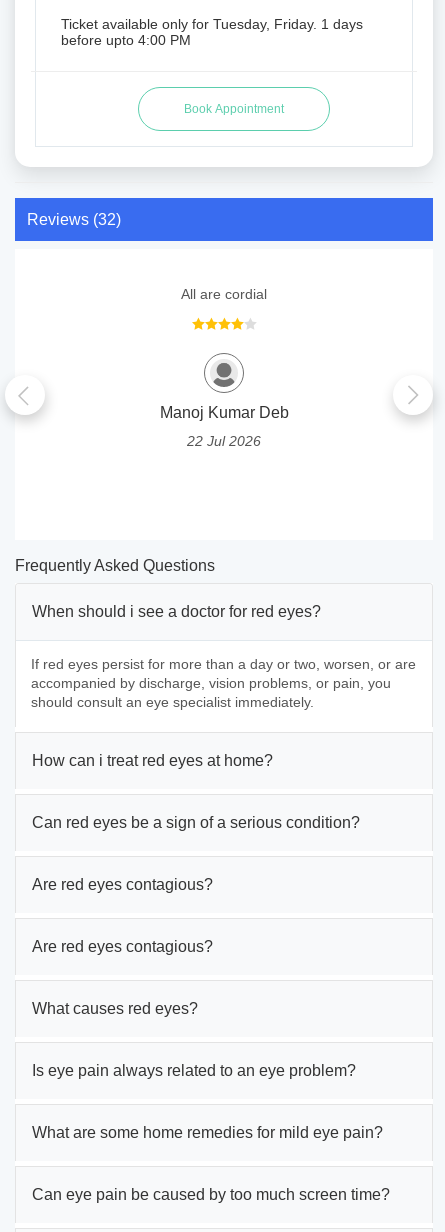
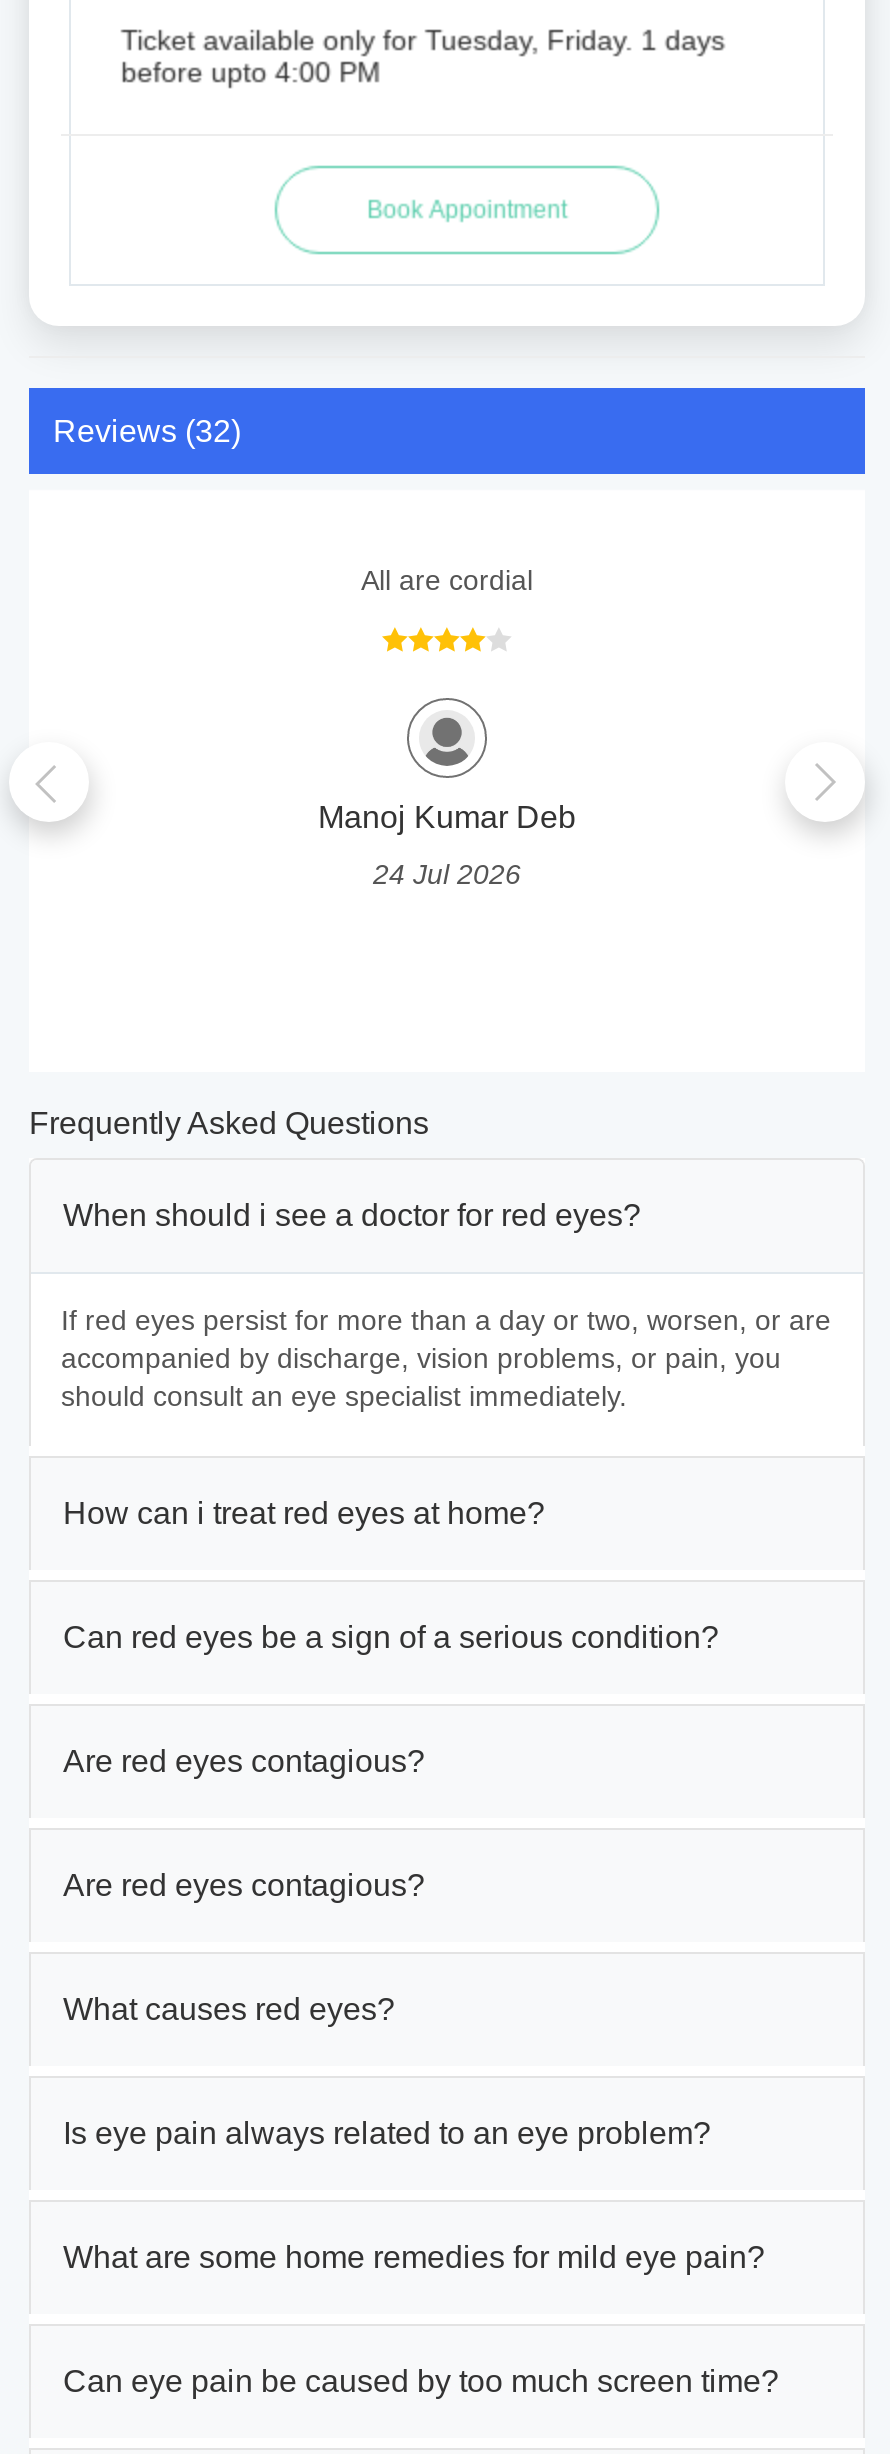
- 22 Jul 2026
+ 24 Jul 2026
